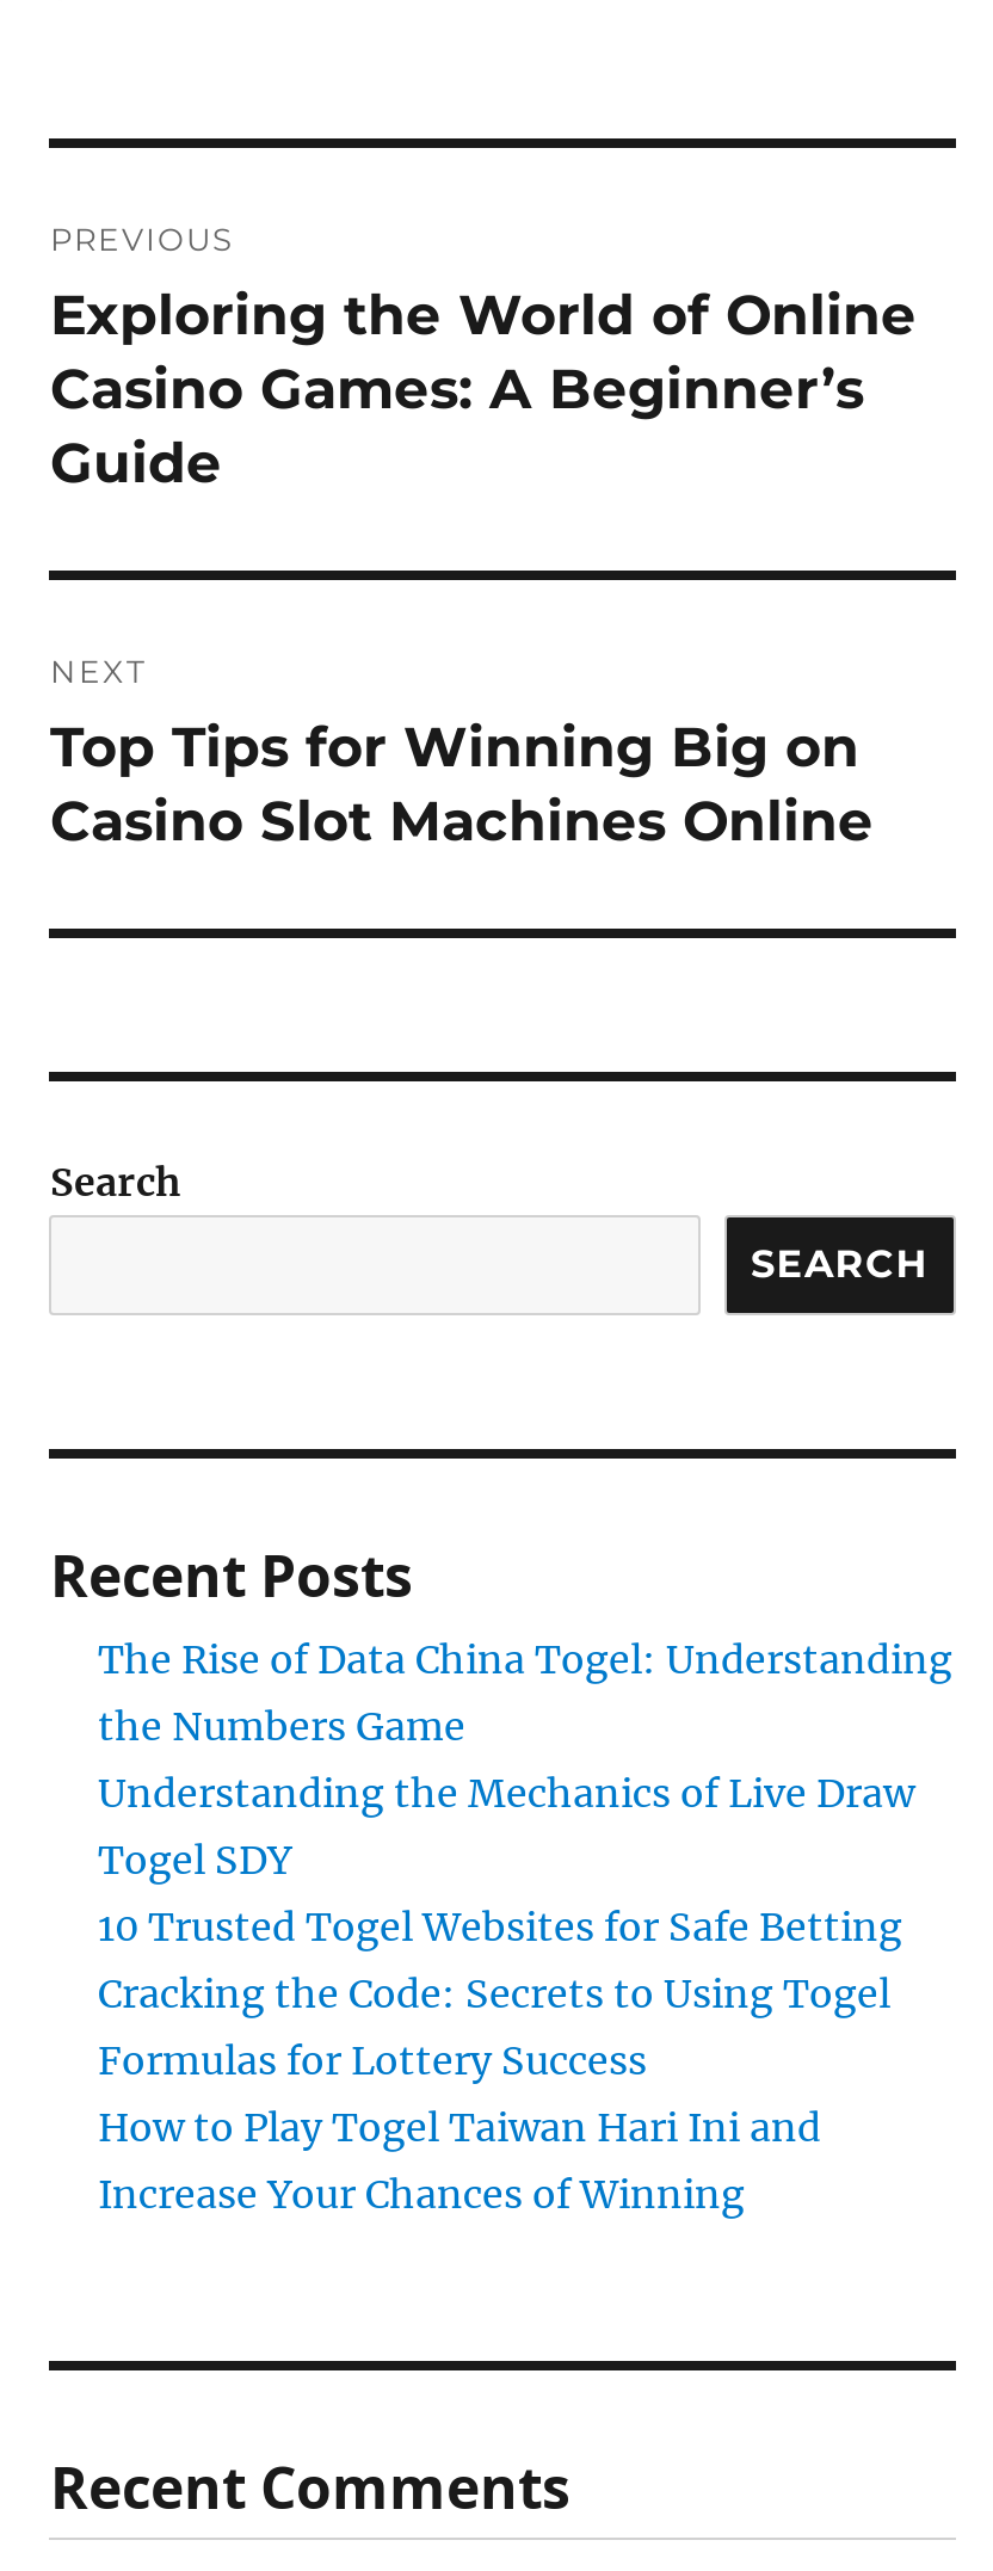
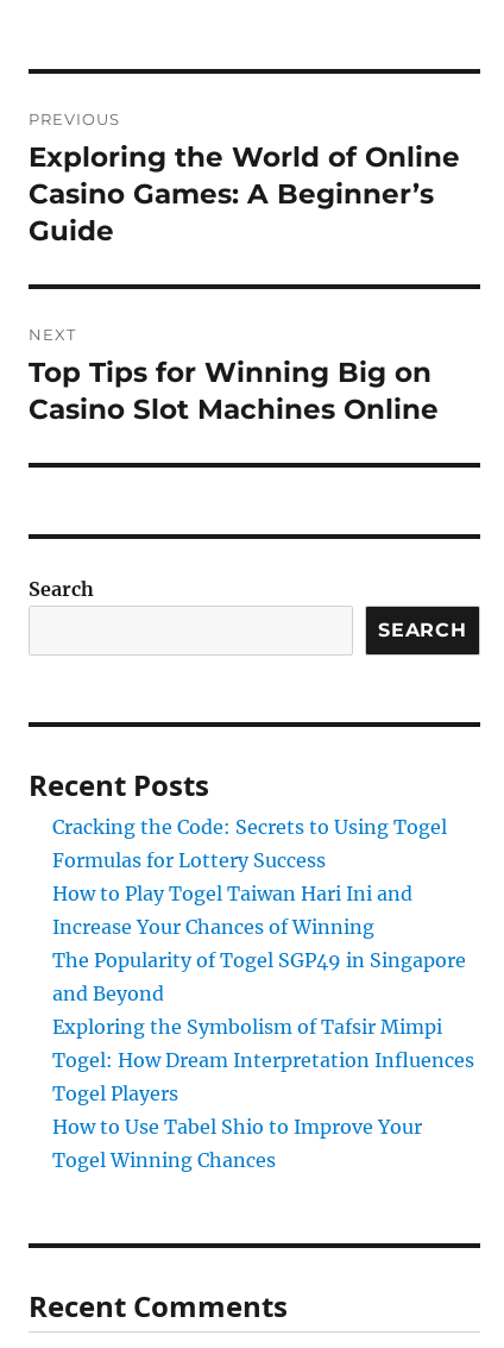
- The Rise of Data China Togel: Understanding
- the Numbers Game
- Understanding the Mechanics of Live Draw
- Togel SDY
- 10 Trusted Togel Websites for Safe Betting

moved up: Cracking the Code: Secrets to Using Togel | Formulas for Lottery Success | How to Play Togel Taiwan Hari Ini and | Increase Your Chances of Winning

+ The Popularity of Togel SGP49 in Singapore
+ and Beyond
+ Exploring the Symbolism of Tafsir Mimpi
+ Togel: How Dream Interpretation Influences
+ Togel Players
+ How to Use Tabel Shio to Improve Your
+ Togel Winning Chances
